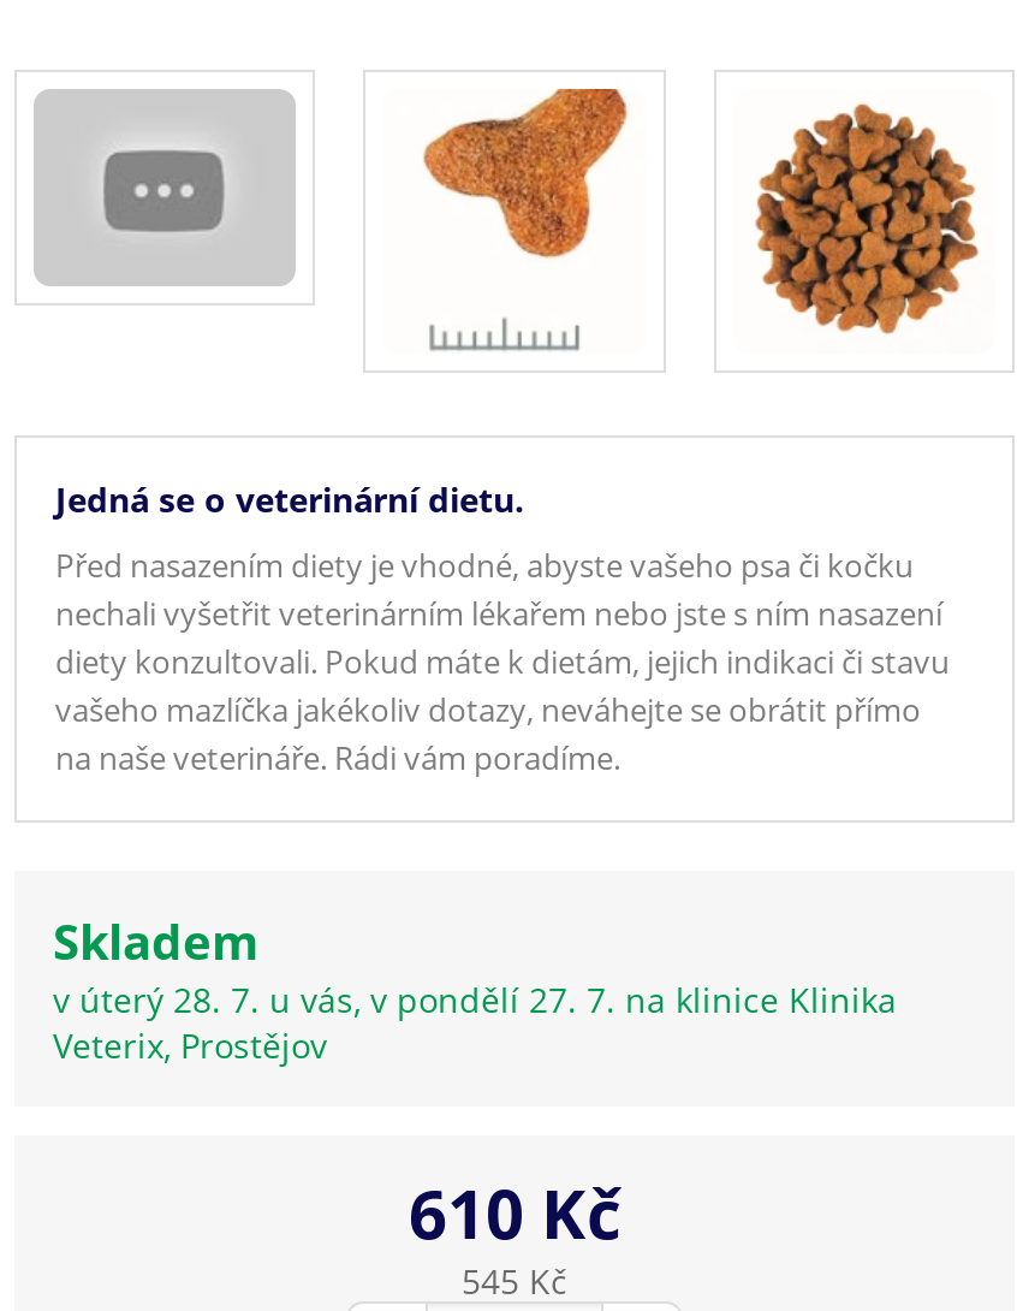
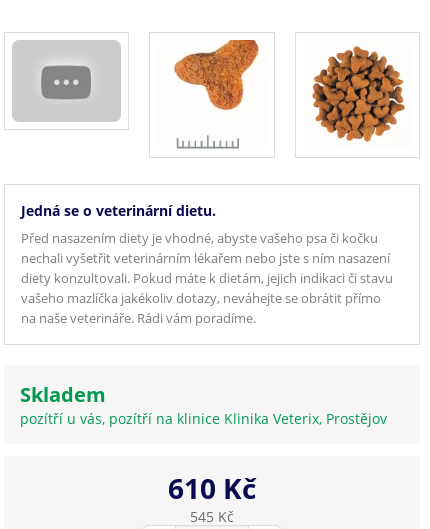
- v úterý 28. 7. u vás, v pondělí 27. 7. na klinice Klinika
- Veterix, Prostějov
+ pozítří u vás, pozítří na klinice Klinika Veterix, Prostějov
